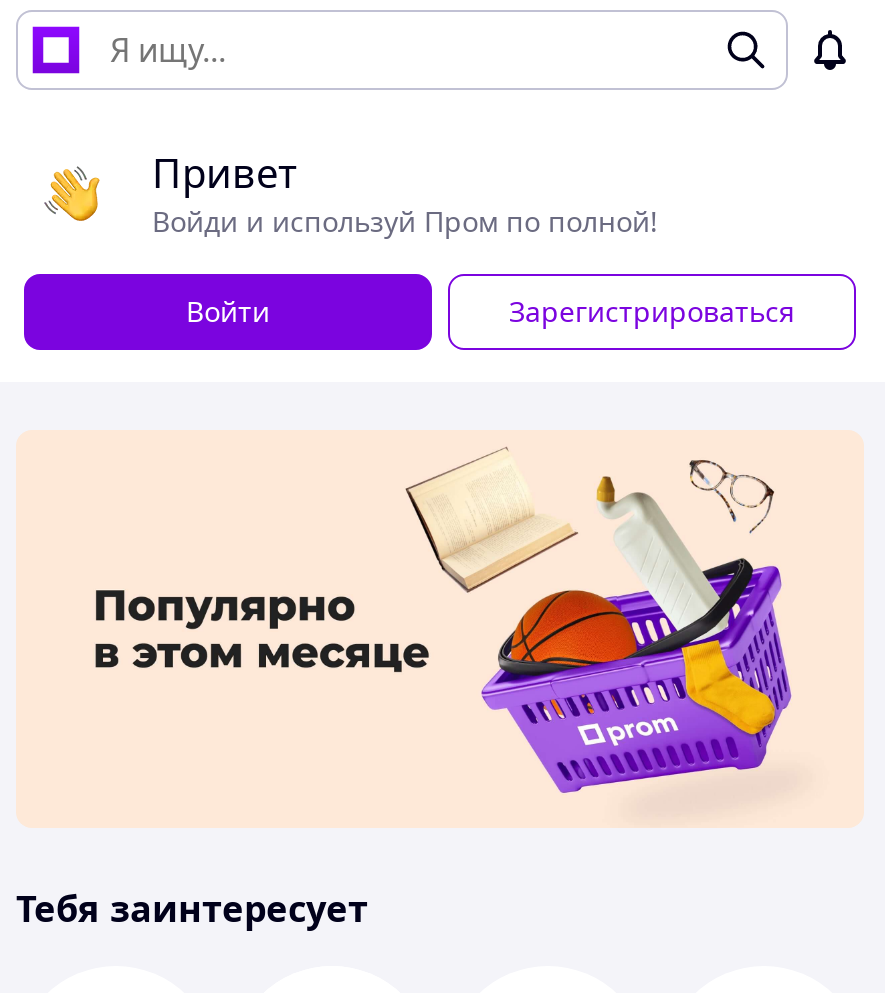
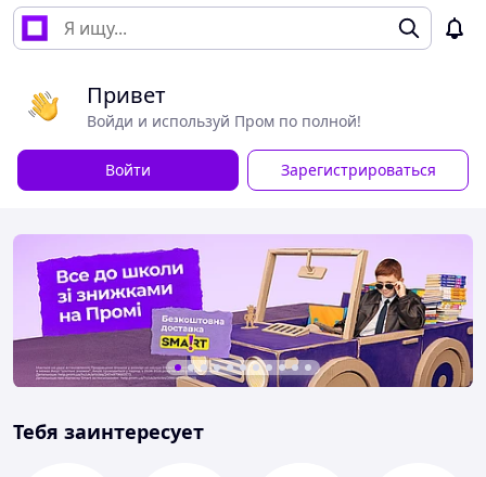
- [image]
+ [image]
